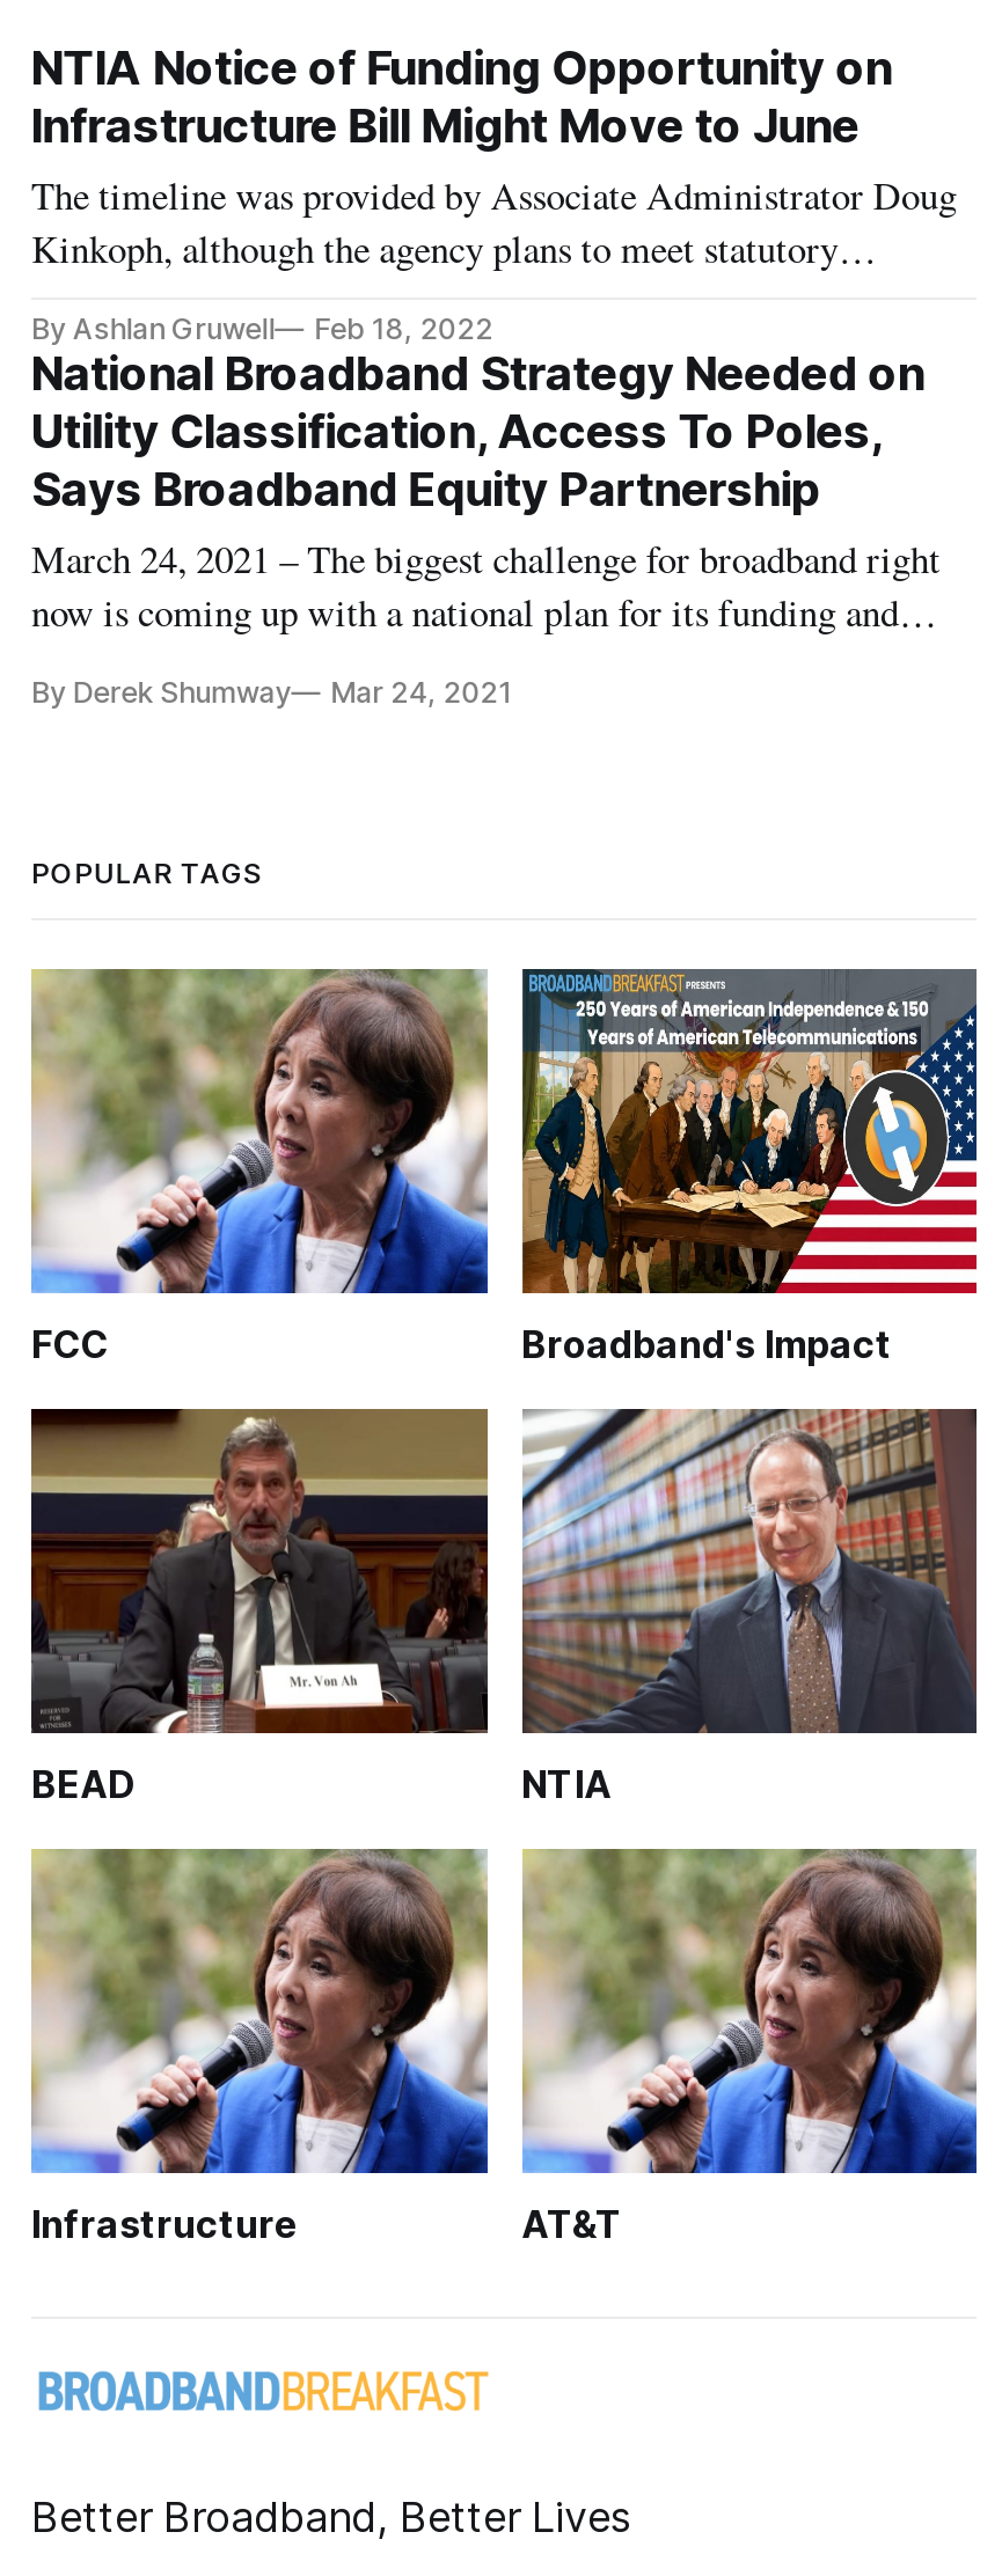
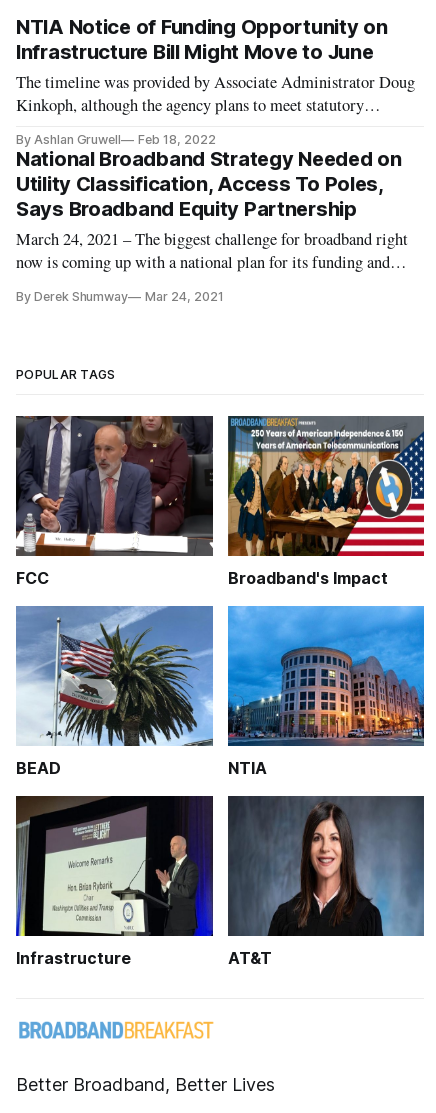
- [image]
+ [image]

- [image]
+ [image]

- [image]
+ [image]

- [image]
+ [image]

- [image]
+ [image]
